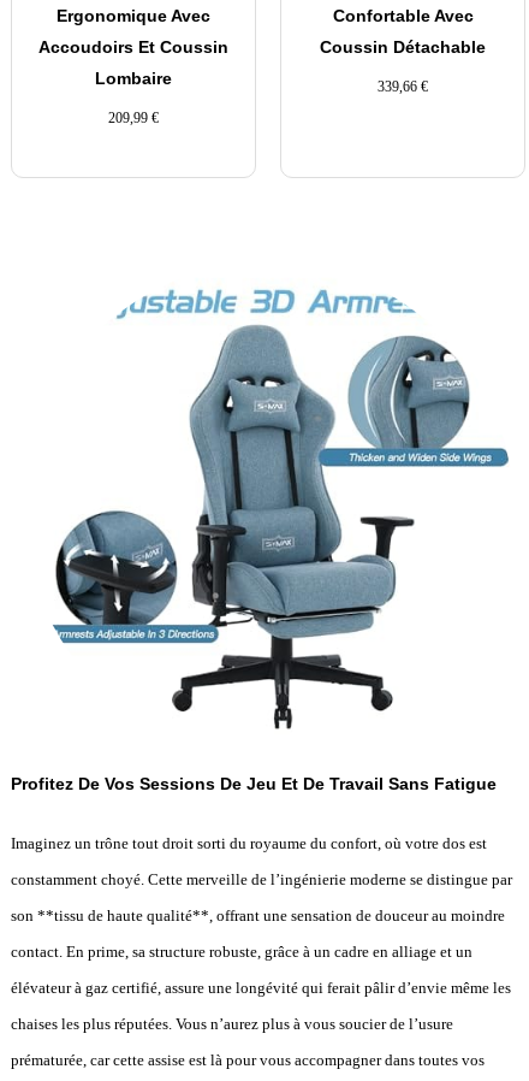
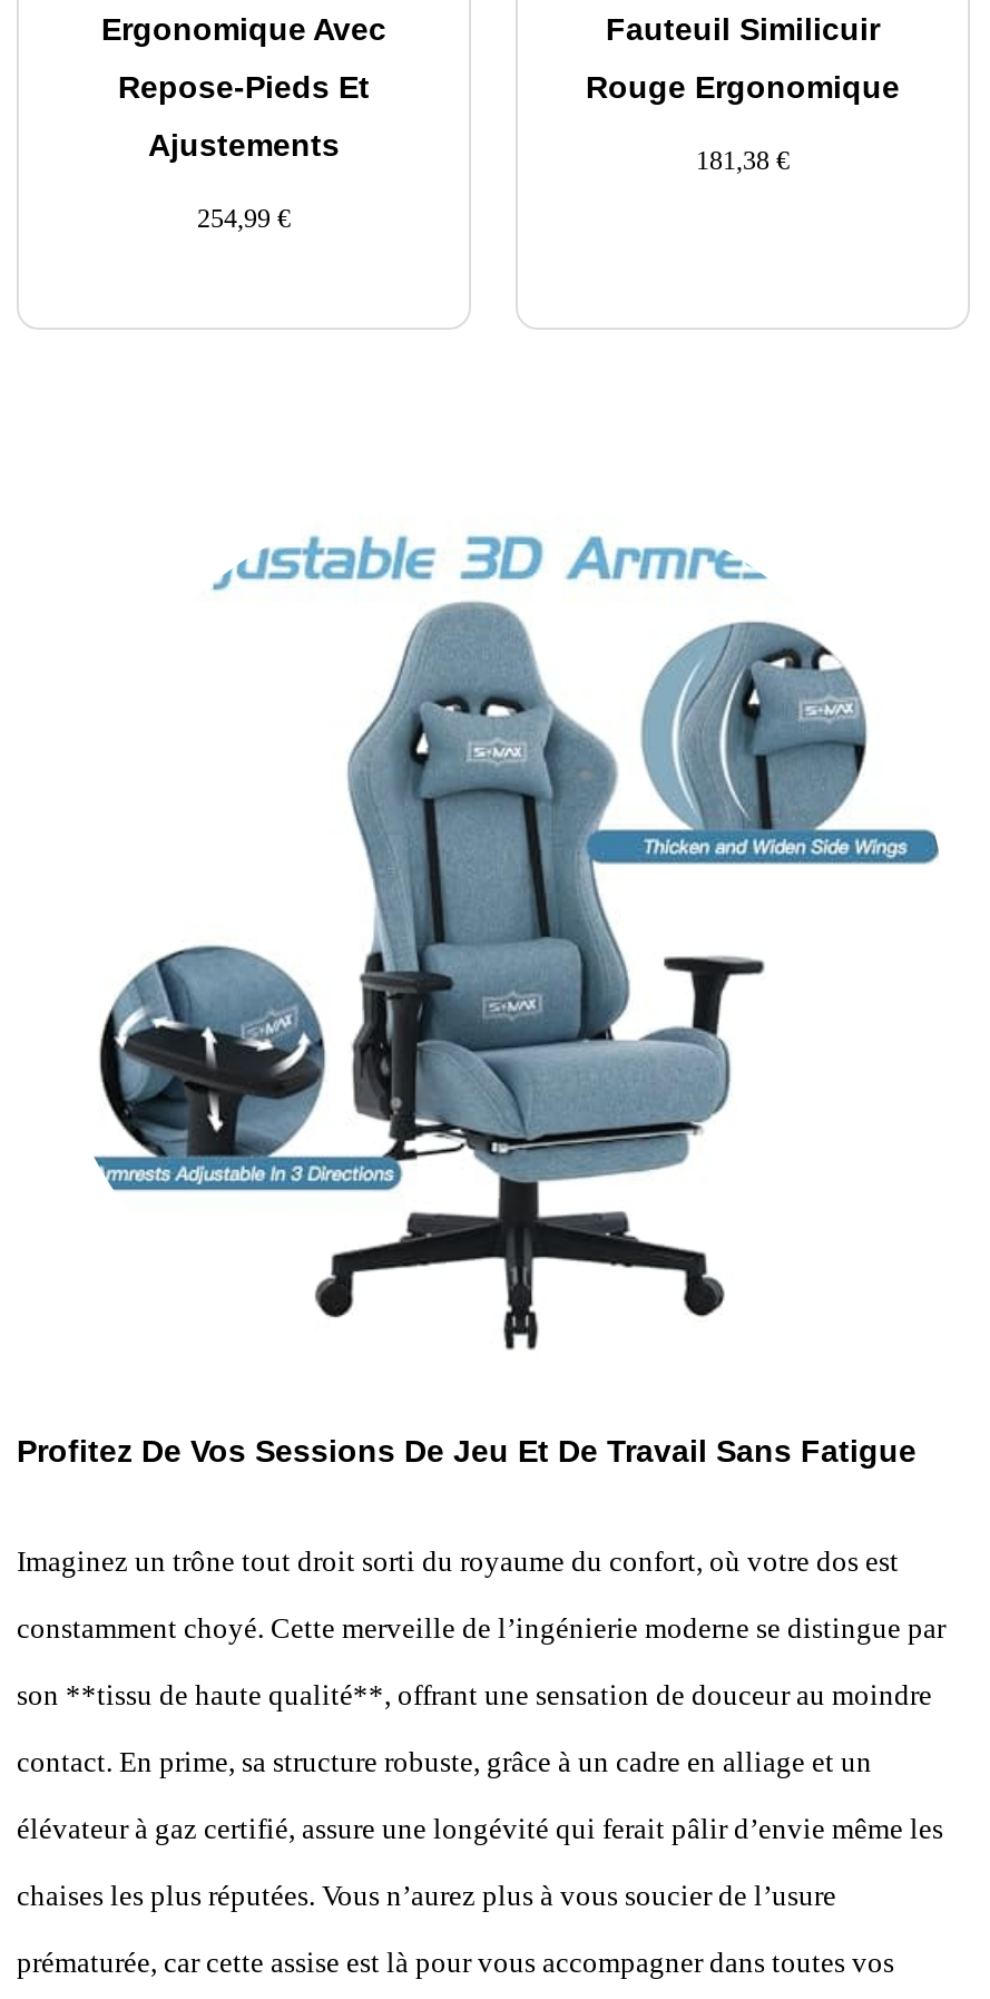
- Confortable Avec
+ Fauteuil Similicuir

- Accoudoirs Et Coussin
+ Repose-Pieds Et

- Coussin Détachable
+ Rouge Ergonomique

- Lombaire
+ Ajustements

- 339,66 €
+ 181,38 €

- 209,99 €
+ 254,99 €
